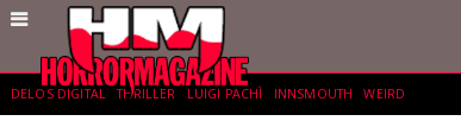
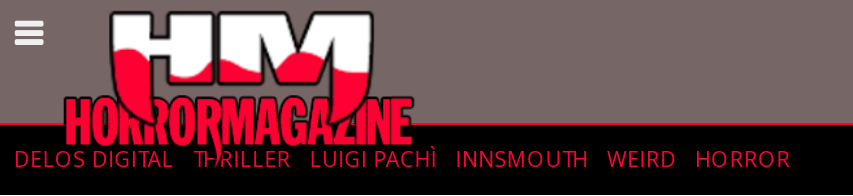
+ HORROR
